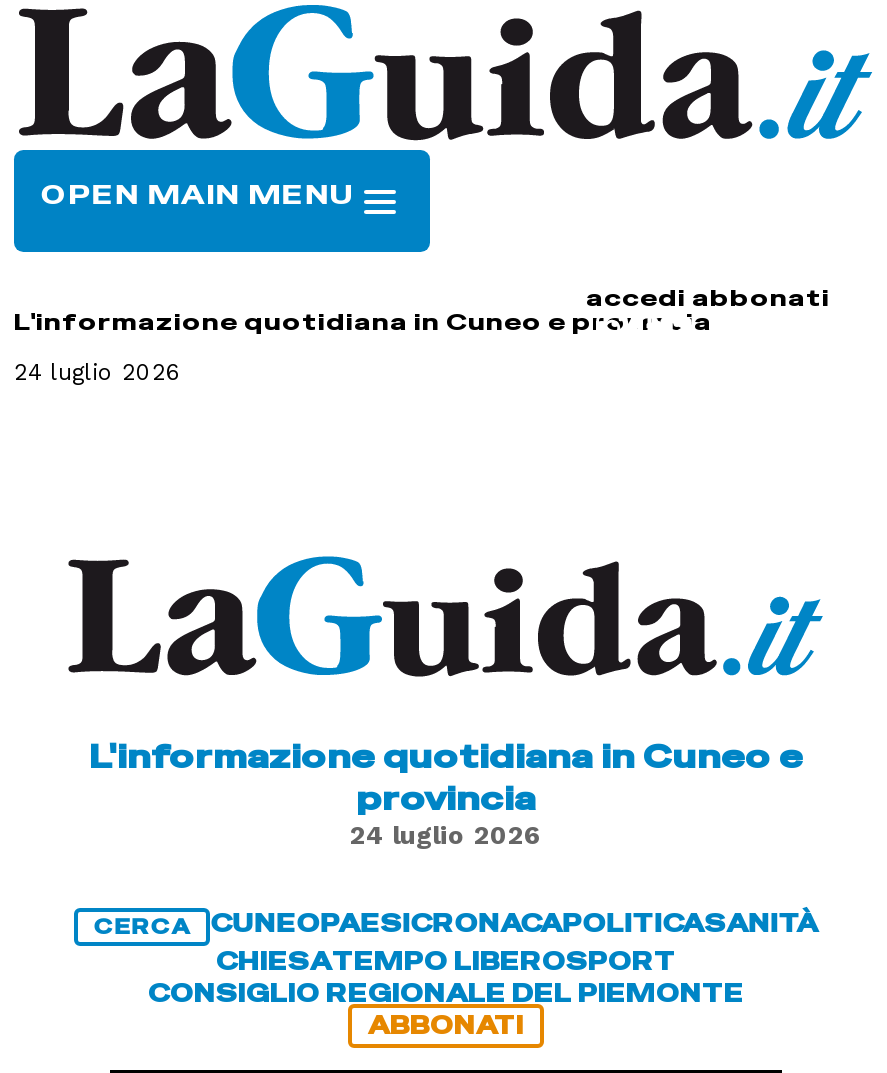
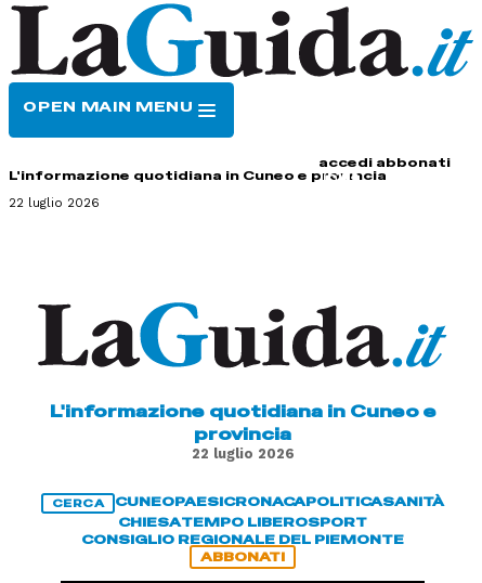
- 24 luglio 2026
+ 22 luglio 2026

- 24 luglio 2026
+ 22 luglio 2026
